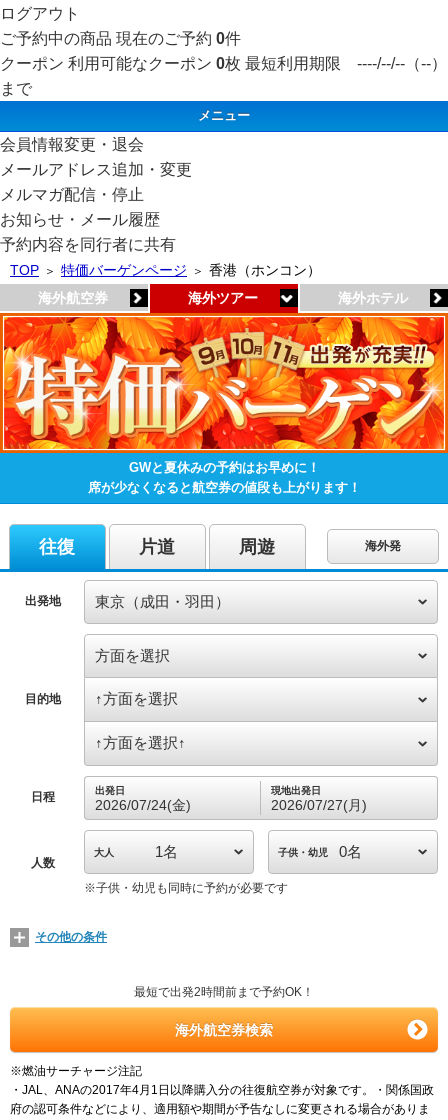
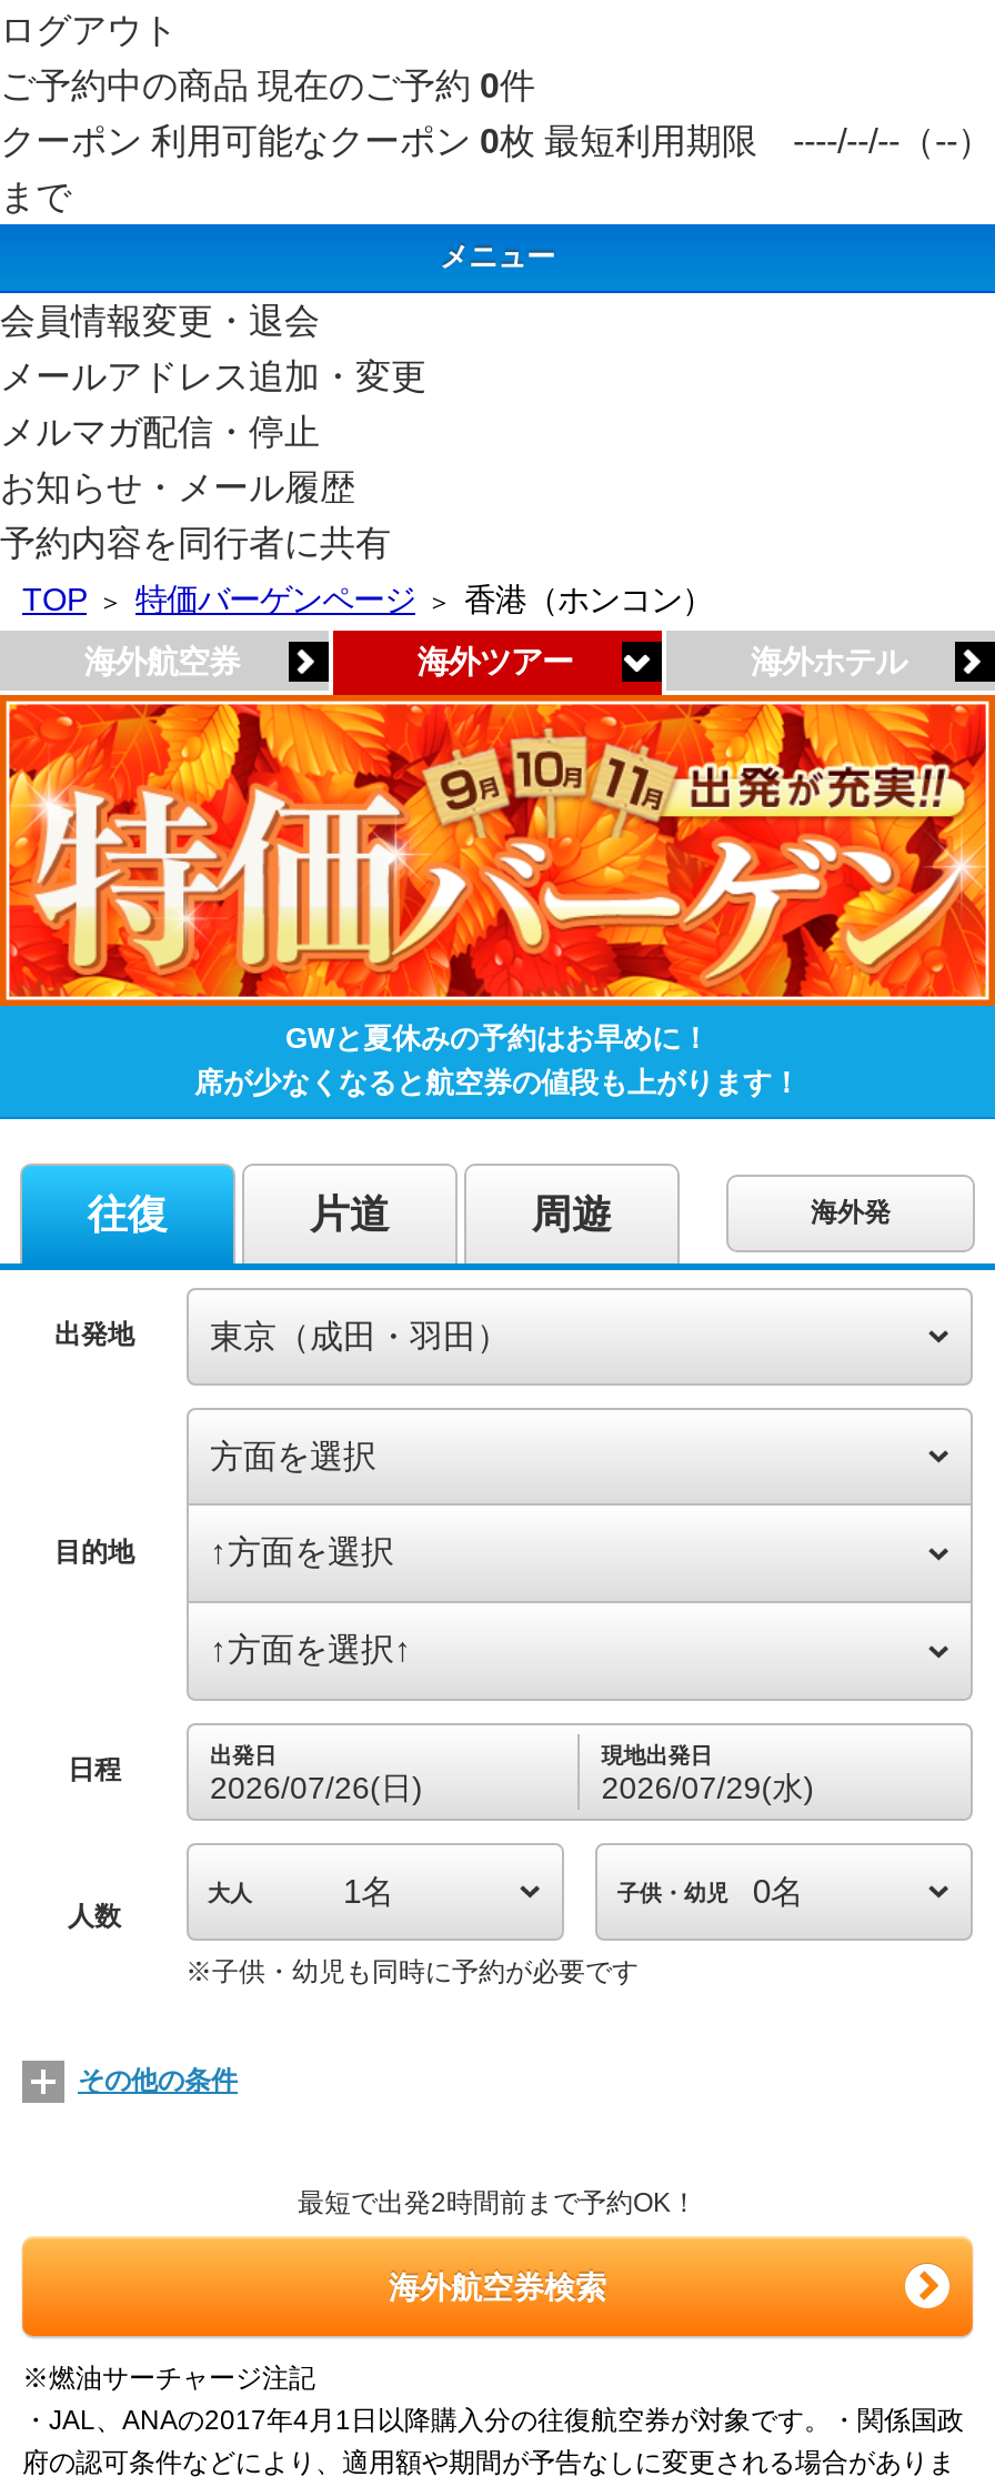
- 2026/07/24(金)
+ 2026/07/26(日)

- 2026/07/27(月)
+ 2026/07/29(水)
